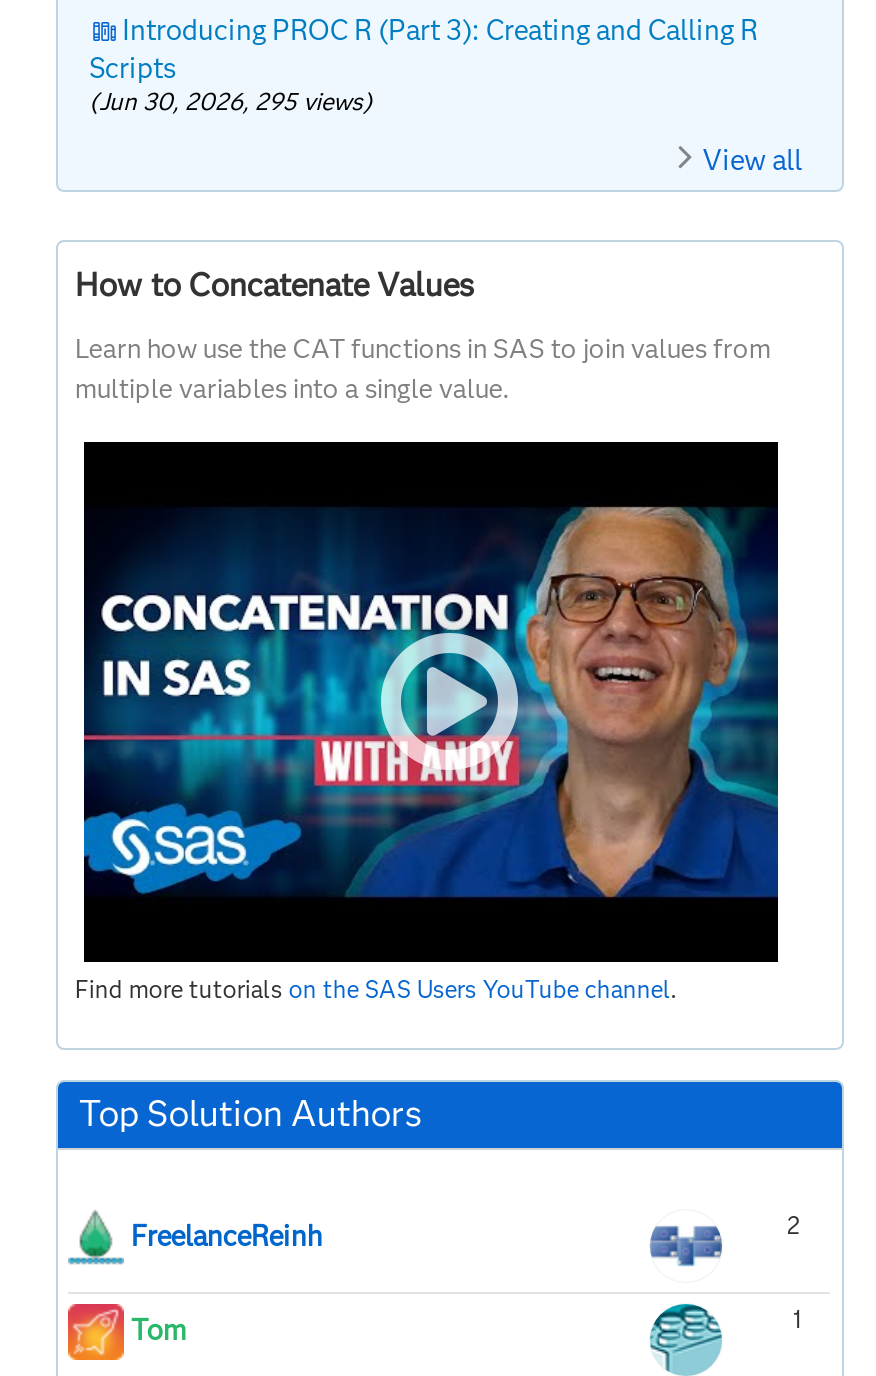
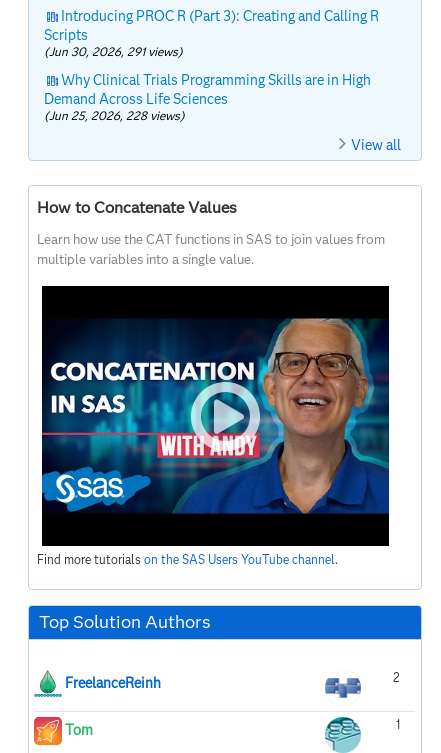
- (Jun 30, 2026, 295 views)
+ (Jun 30, 2026, 291 views)
+ Why Clinical Trials Programming Skills are in High
+ Demand Across Life Sciences
+ (Jun 25, 2026, 228 views)
